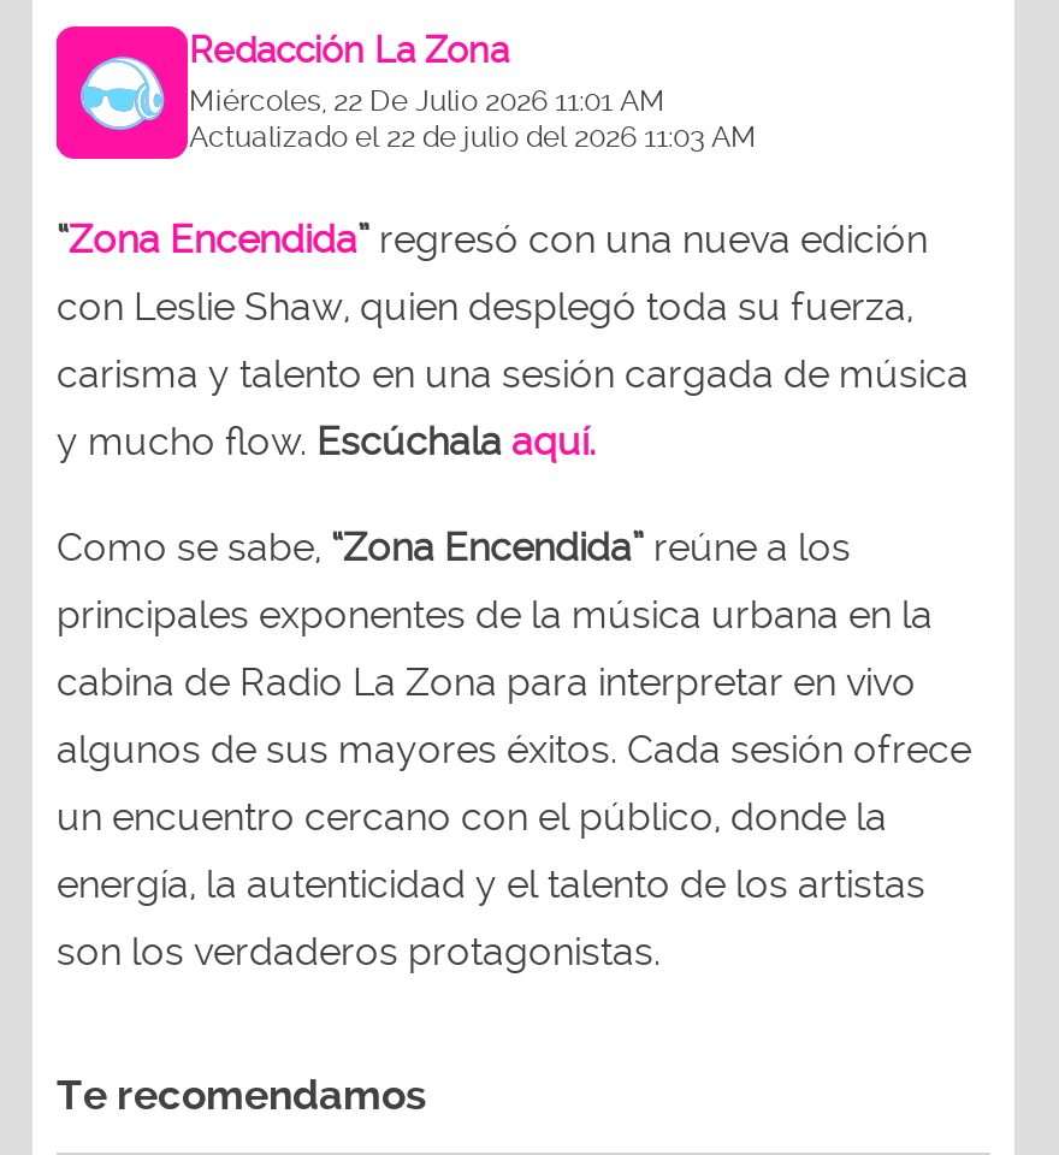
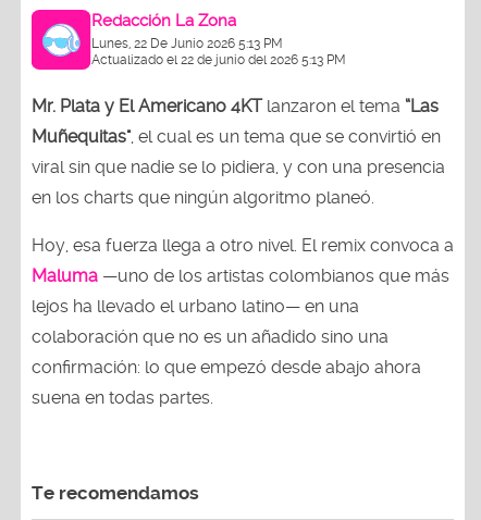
- Miércoles, 22 De Julio 2026 11:01 AM
- Actualizado el 22 de julio del 2026 11:03 AM
- “Zona Encendida” regresó con una nueva edición
- con Leslie Shaw, quien desplegó toda su fuerza,
- carisma y talento en una sesión cargada de música
- y mucho flow. Escúchala aquí.
- Como se sabe, “Zona Encendida” reúne a los
- principales exponentes de la música urbana en la
- cabina de Radio La Zona para interpretar en vivo
- algunos de sus mayores éxitos. Cada sesión ofrece
- un encuentro cercano con el público, donde la
- energía, la autenticidad y el talento de los artistas
- son los verdaderos protagonistas.
+ Lunes, 22 De Junio 2026 5:13 PM
+ Actualizado el 22 de junio del 2026 5:13 PM
+ Mr. Plata y El Americano 4KT lanzaron el tema “Las
+ Muñequitas", el cual es un tema que se convirtió en
+ viral sin que nadie se lo pidiera, y con una presencia
+ en los charts que ningún algoritmo planeó.
+ Hoy, esa fuerza llega a otro nivel. El remix convoca a
+ Maluma —uno de los artistas colombianos que más
+ lejos ha llevado el urbano latino— en una
+ colaboración que no es un añadido sino una
+ confirmación: lo que empezó desde abajo ahora
+ suena en todas partes.
